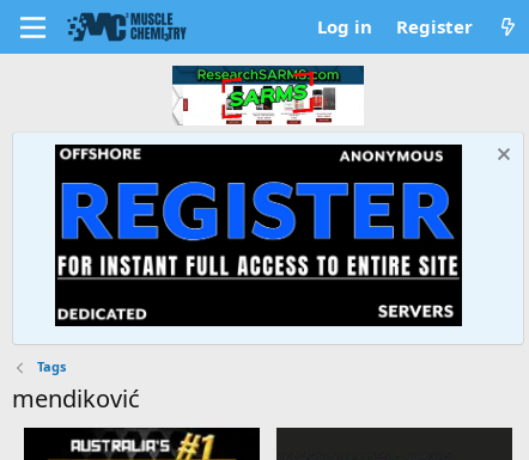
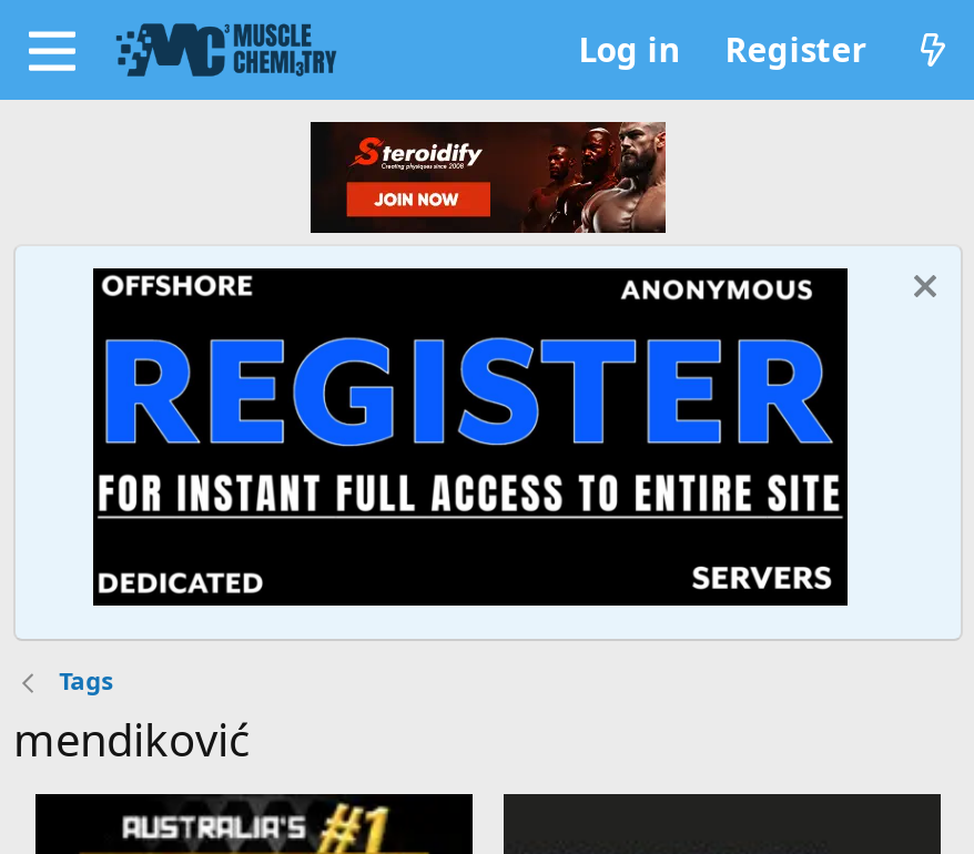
- [image]
+ [image]
